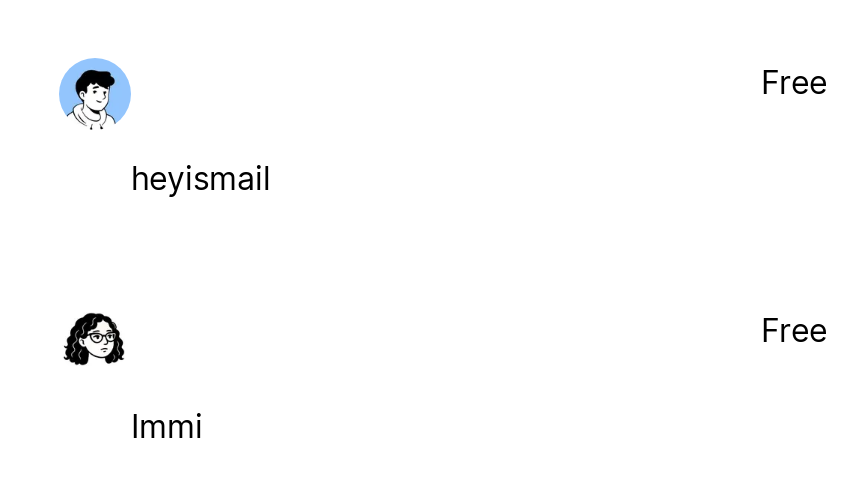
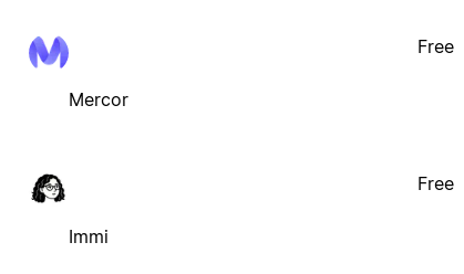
- [image]
- heyismail
+ [image]
+ Mercor
